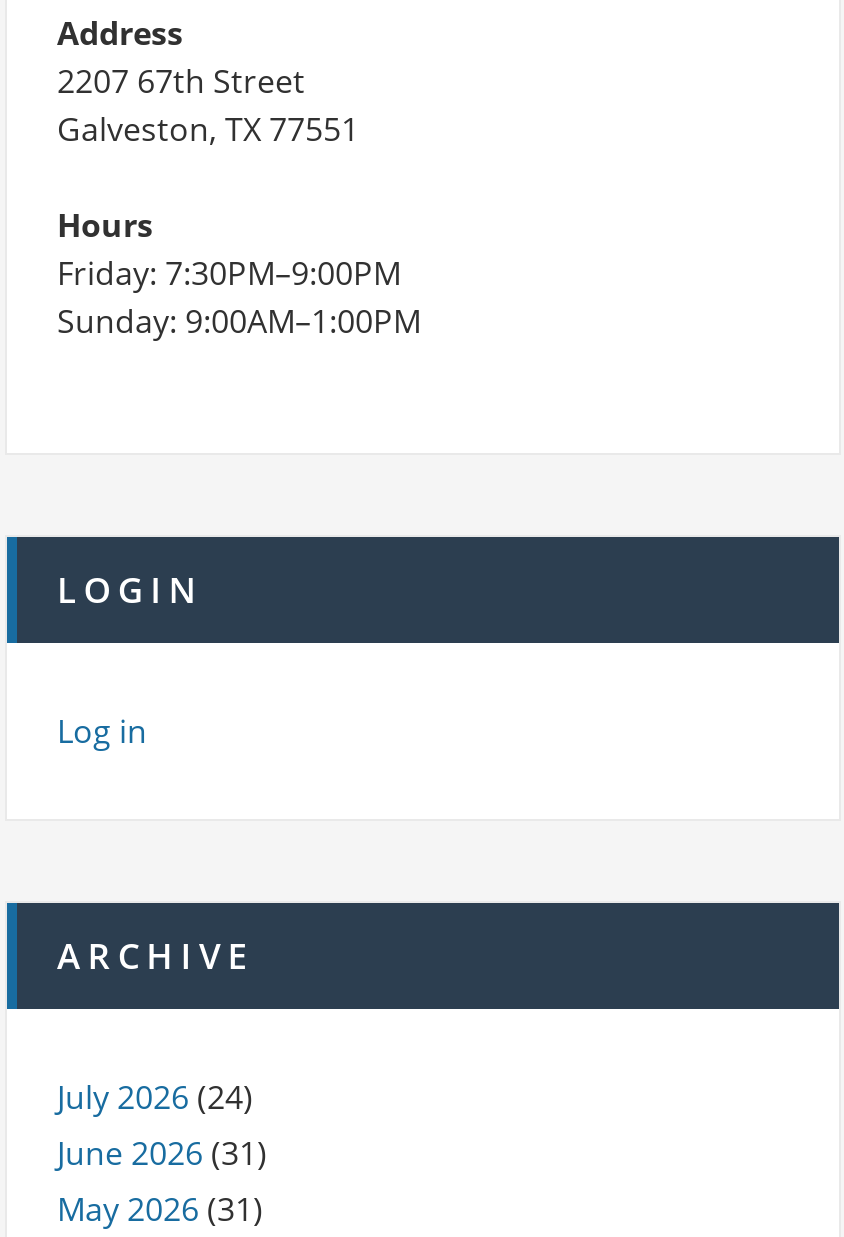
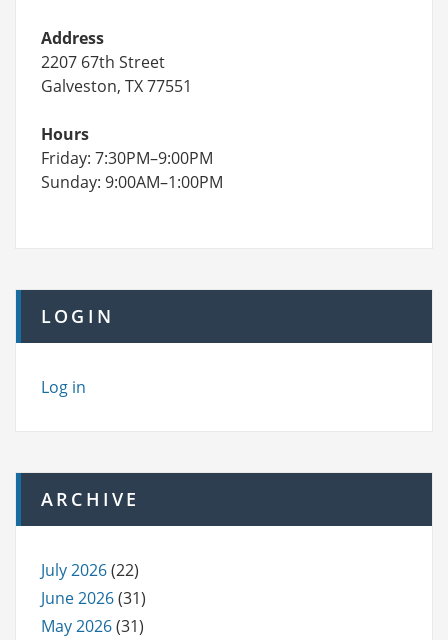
- July 2026 (24)
+ July 2026 (22)
